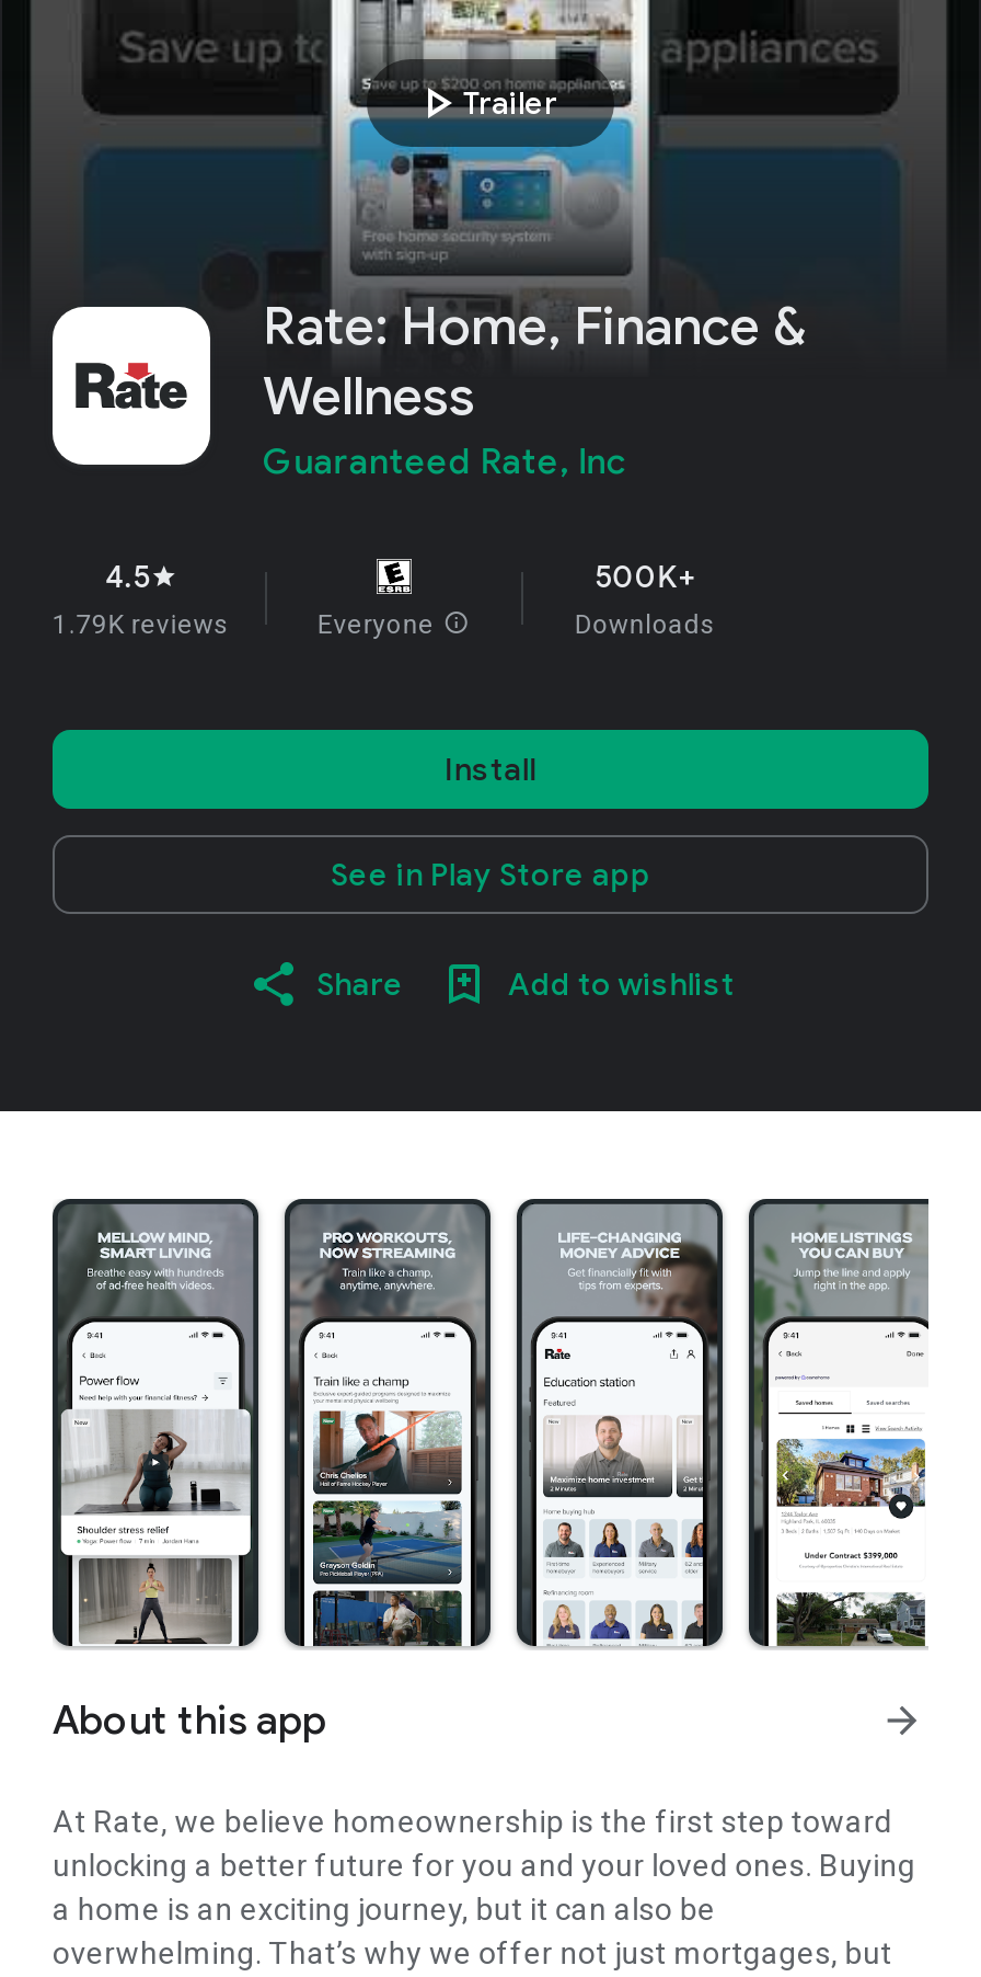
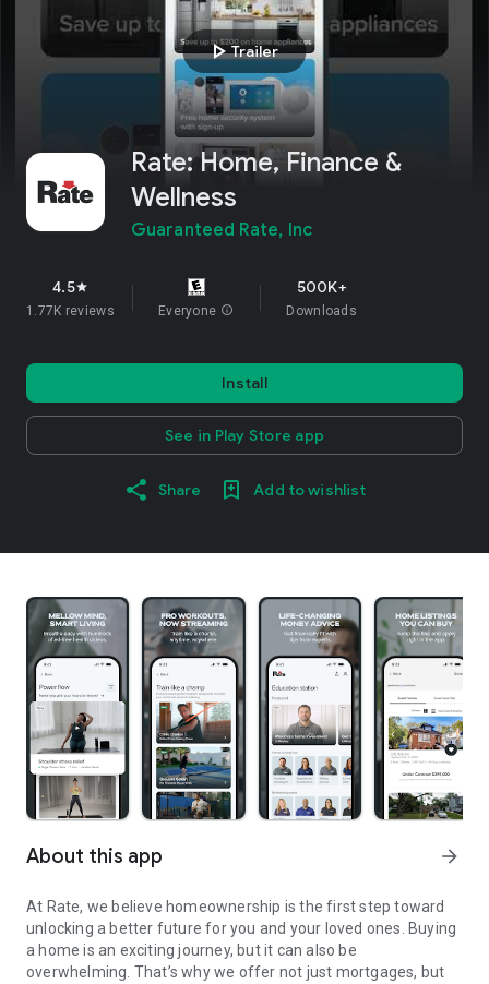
- 1.79K reviews
+ 1.77K reviews
